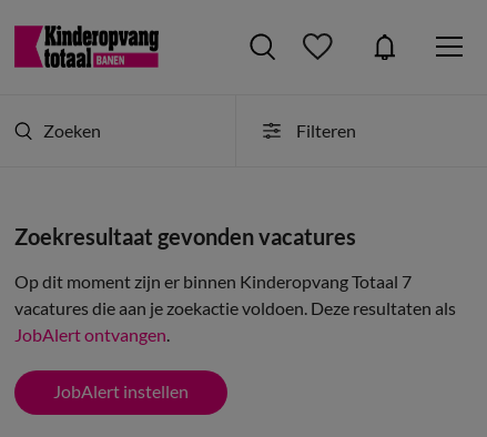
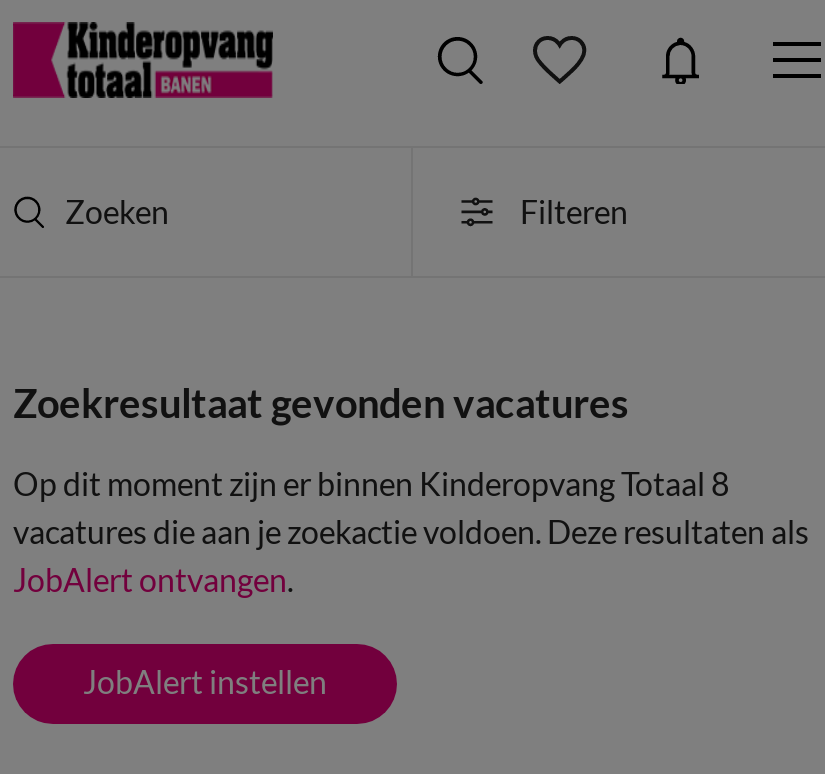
- Op dit moment zijn er binnen Kinderopvang Totaal 7
+ Op dit moment zijn er binnen Kinderopvang Totaal 8
